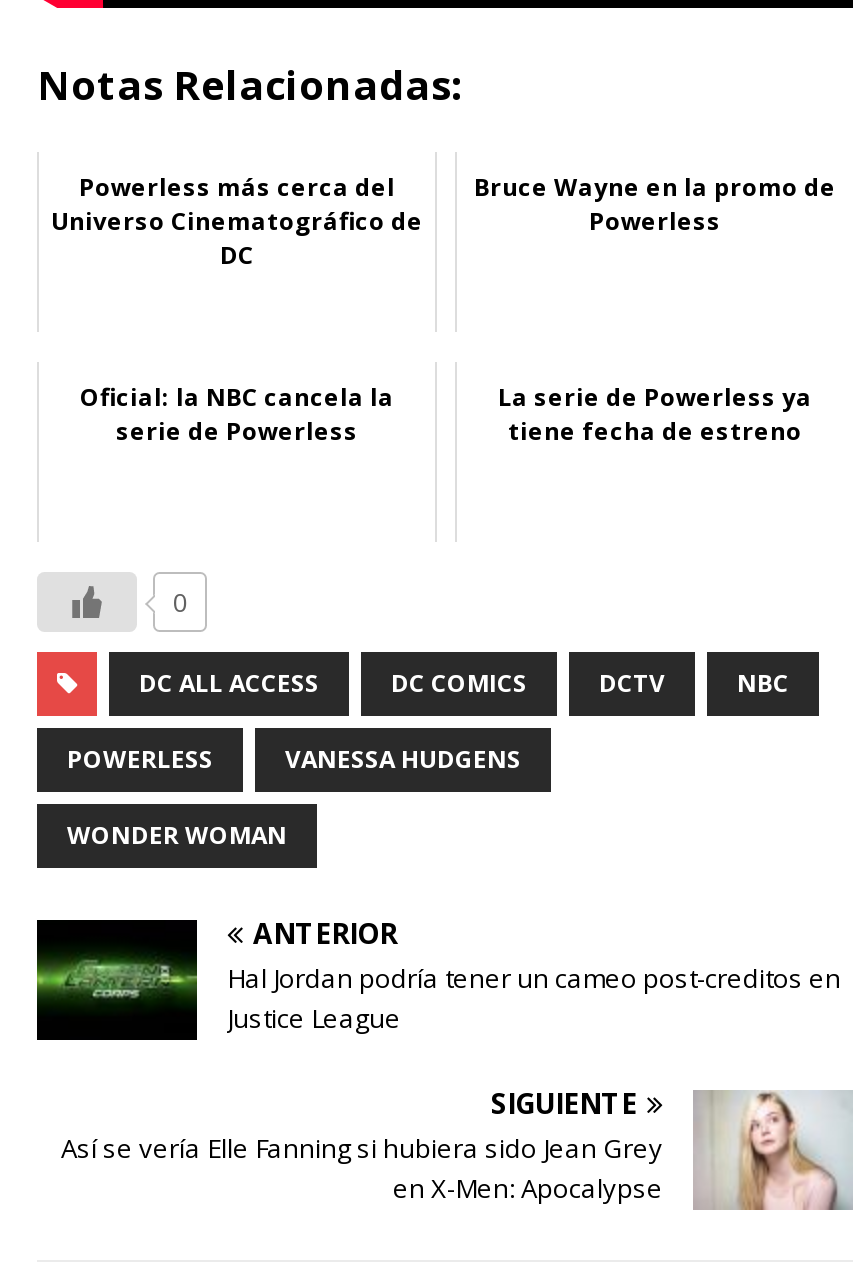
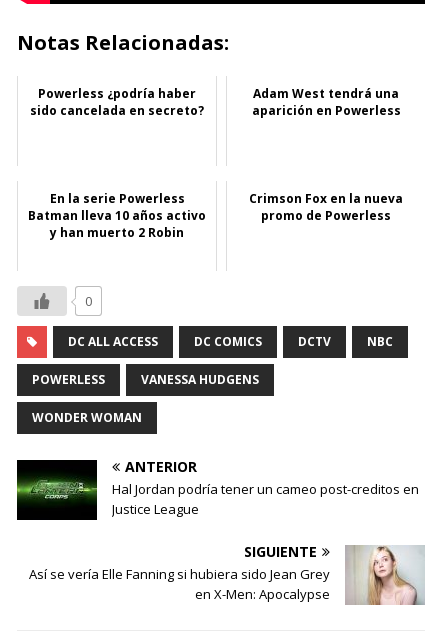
- Powerless más cerca del
- Universo Cinematográfico de
- DC
+ Powerless ¿podría haber
+ sido cancelada en secreto?

- Bruce Wayne en la promo de
- Powerless
+ Adam West tendrá una
+ aparición en Powerless

- Oficial: la NBC cancela la
- serie de Powerless
+ En la serie Powerless
+ Batman lleva 10 años activo
+ y han muerto 2 Robin

- La serie de Powerless ya
- tiene fecha de estreno
+ Crimson Fox en la nueva
+ promo de Powerless
